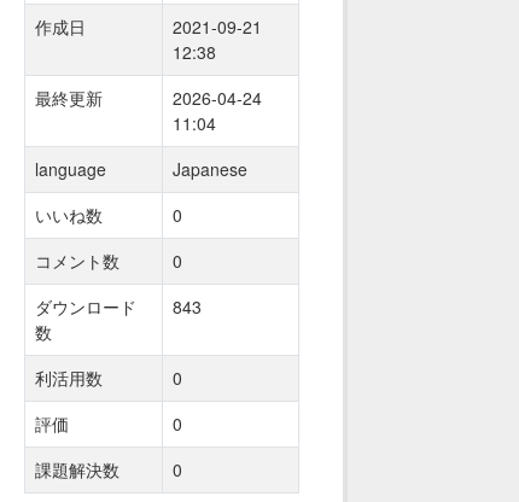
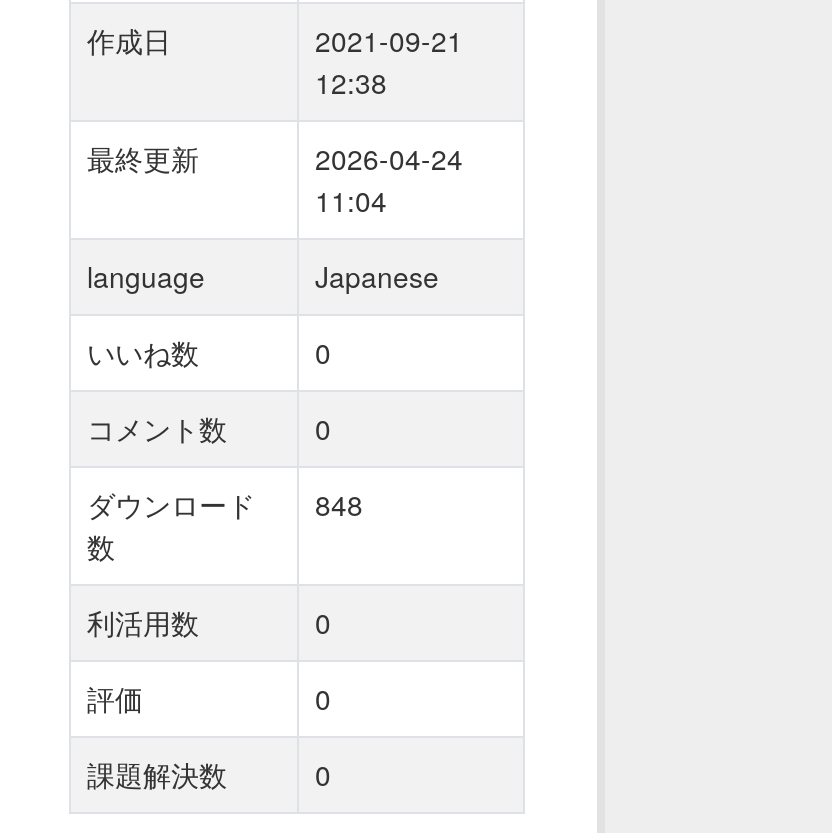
- ダウンロード 843
+ ダウンロード 848
